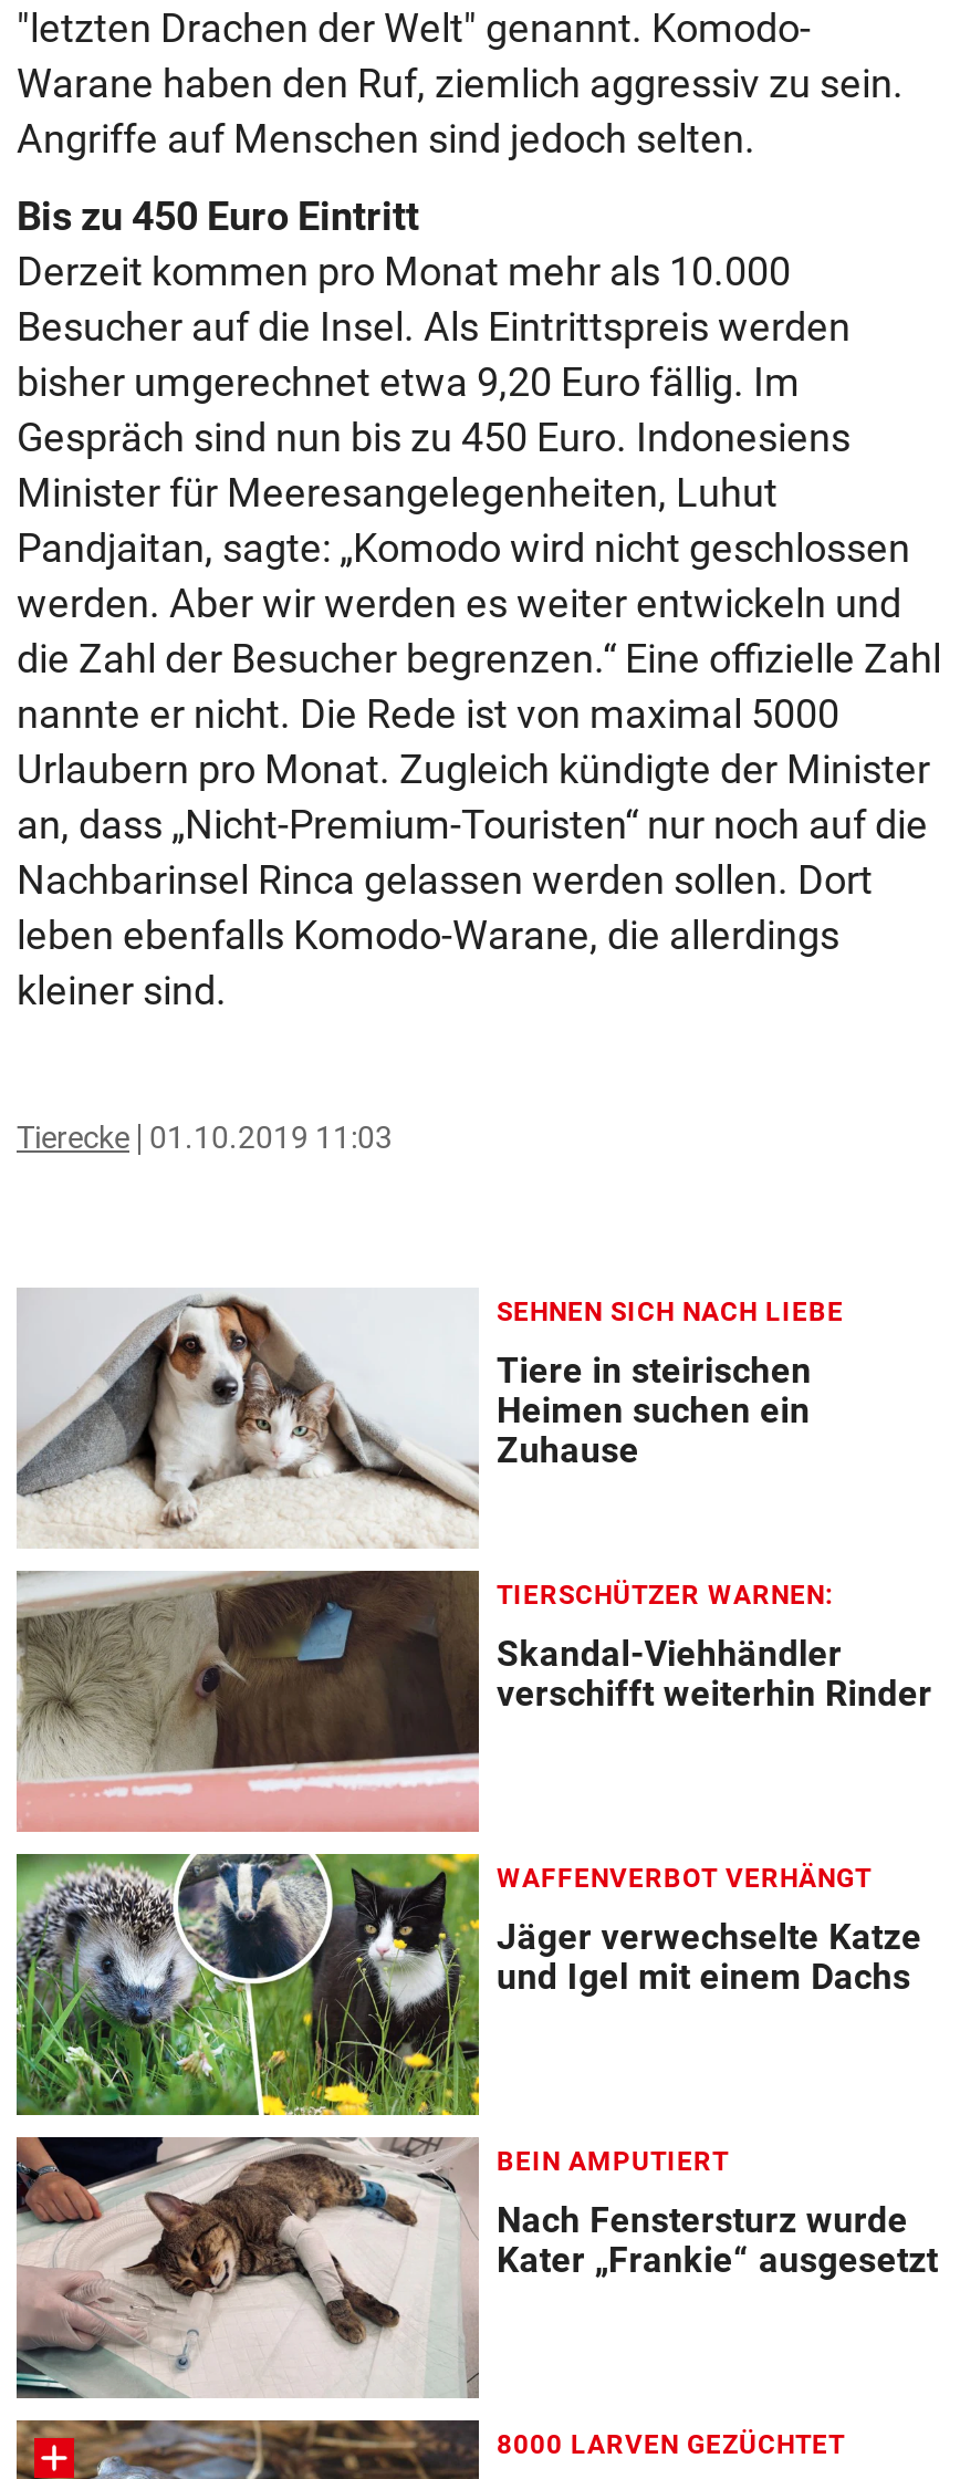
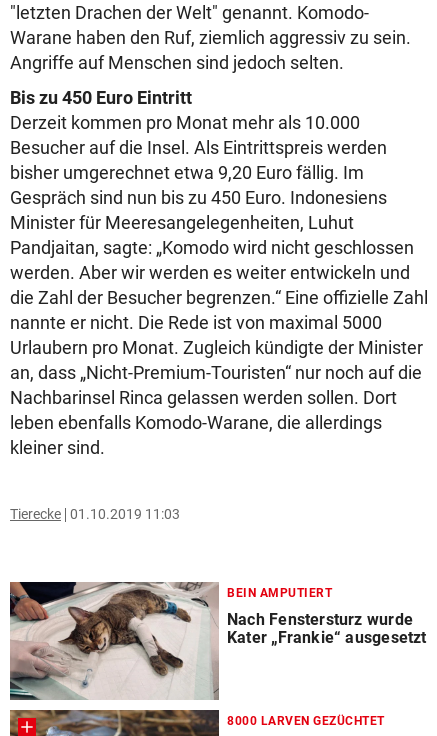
- [image]
- SEHNEN SICH NACH LIEBE
- Tiere in steirischen
- Heimen suchen ein
- Zuhause

- [image]
- TIERSCHÜTZER WARNEN:
- Skandal-Viehhändler
- verschifft weiterhin Rinder

- [image]
- WAFFENVERBOT VERHÄNGT
- Jäger verwechselte Katze
- und Igel mit einem Dachs
